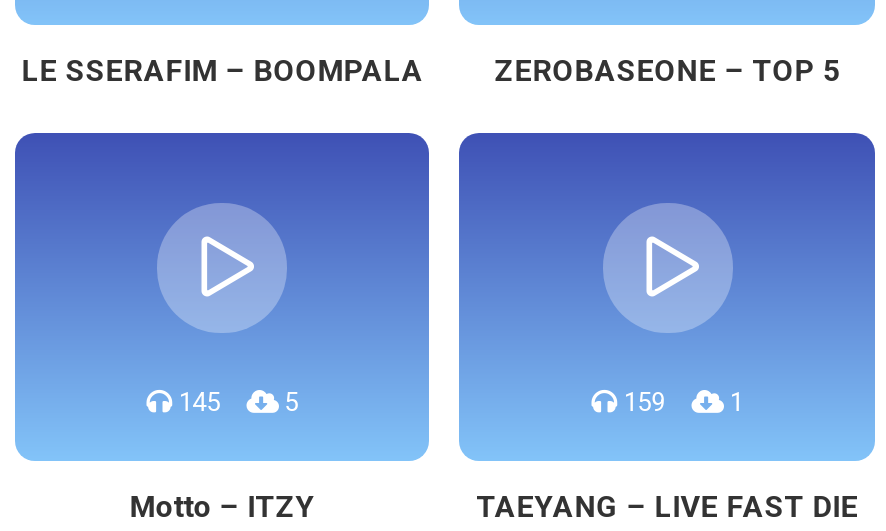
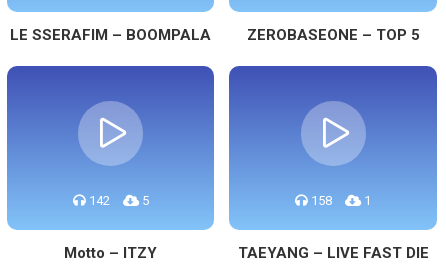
- 145 5
+ 142 5

- 159 1
+ 158 1
